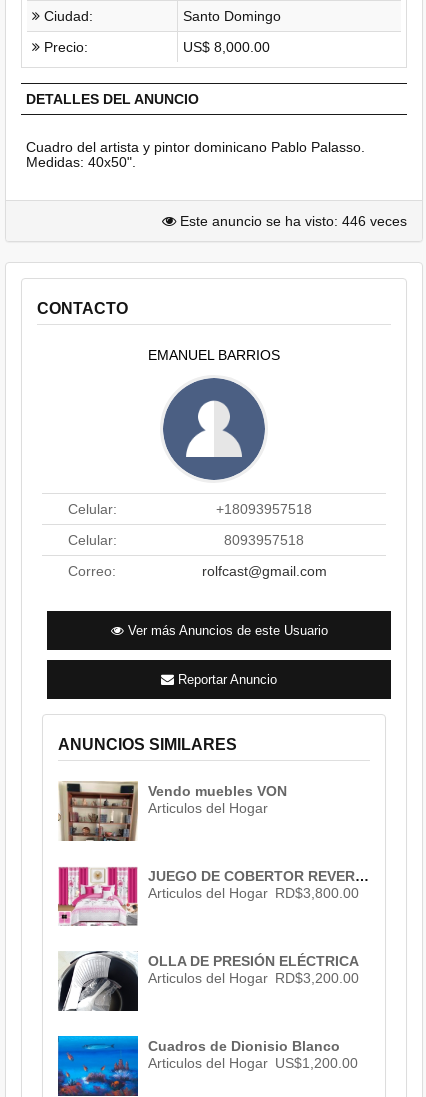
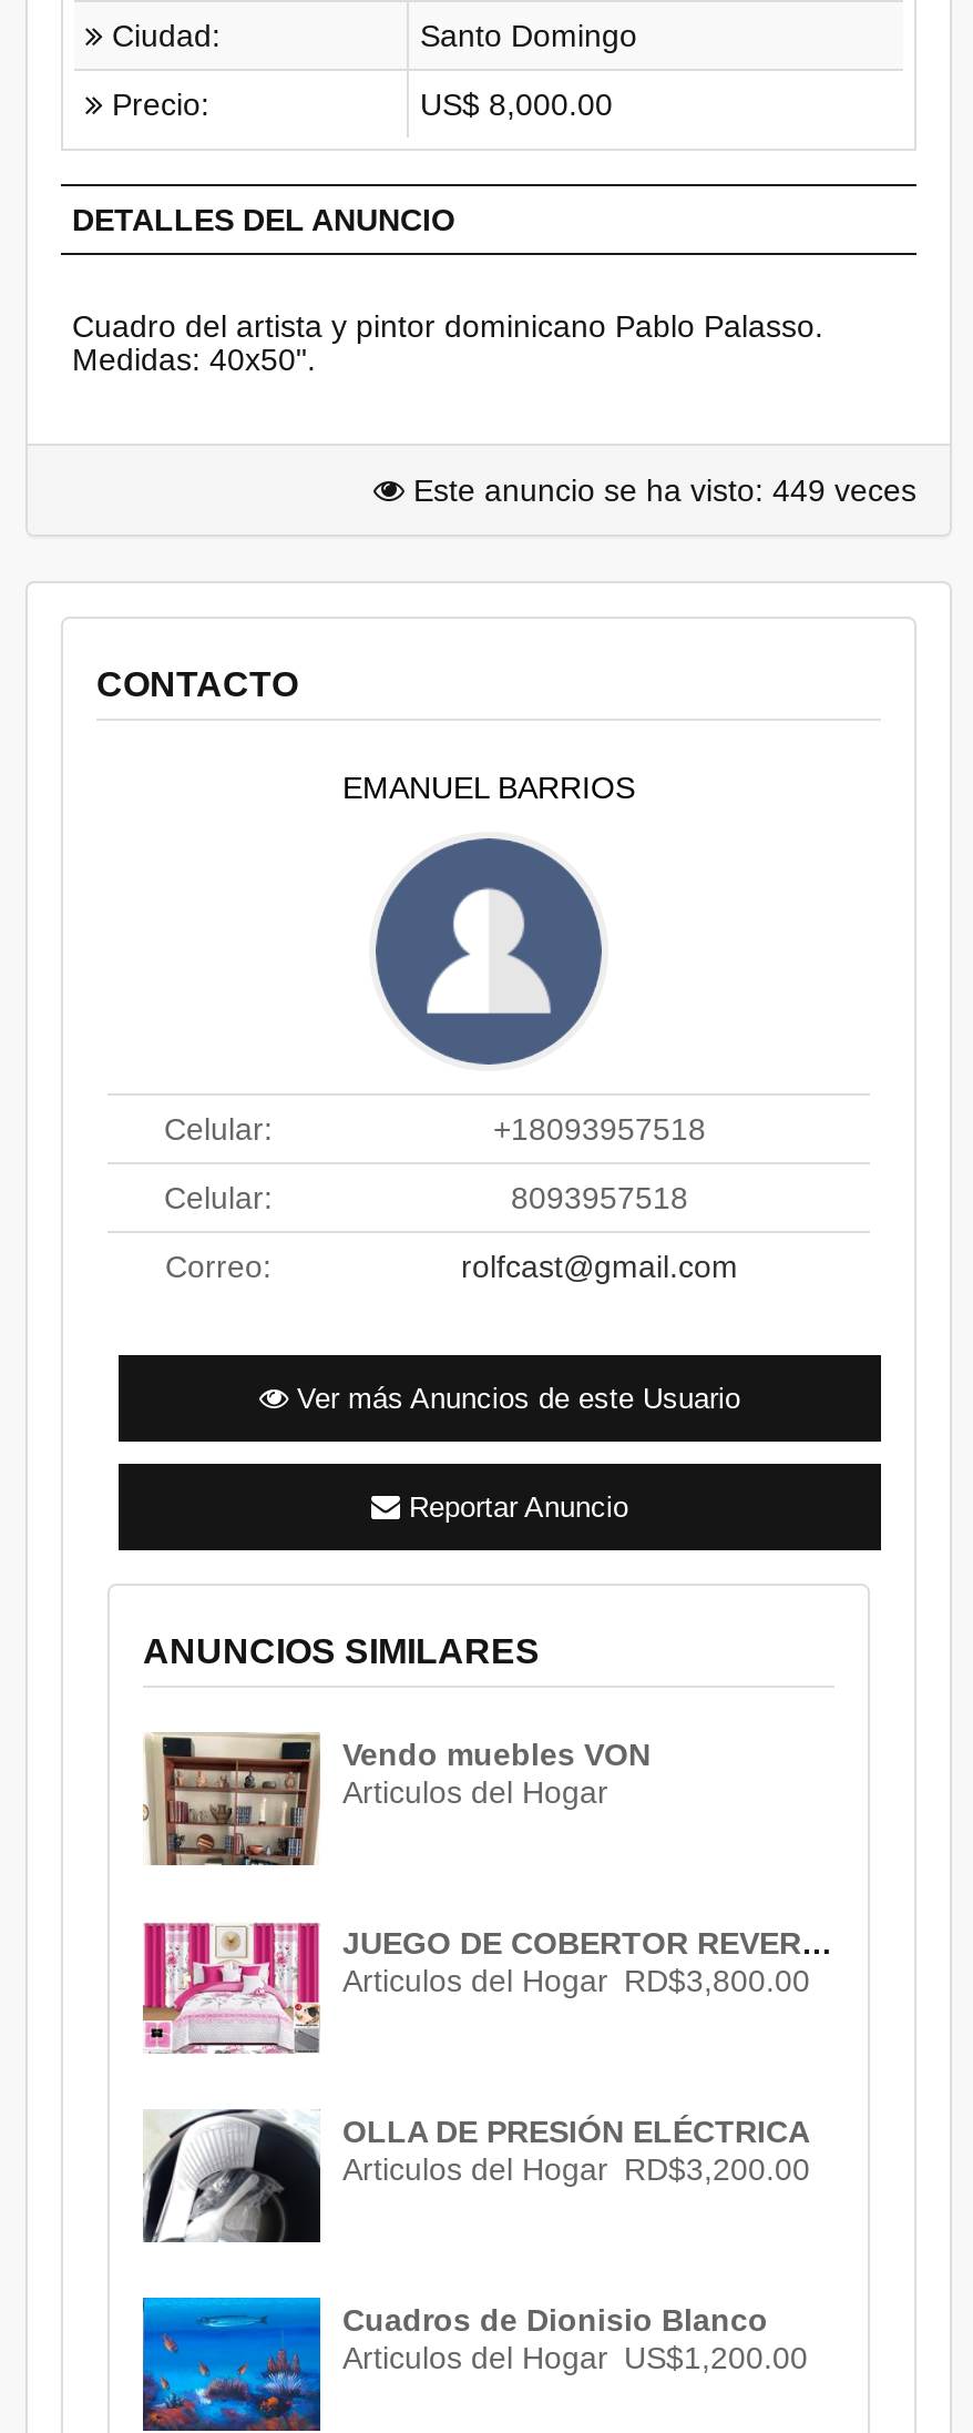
- Este anuncio se ha visto: 446 veces
+ Este anuncio se ha visto: 449 veces
